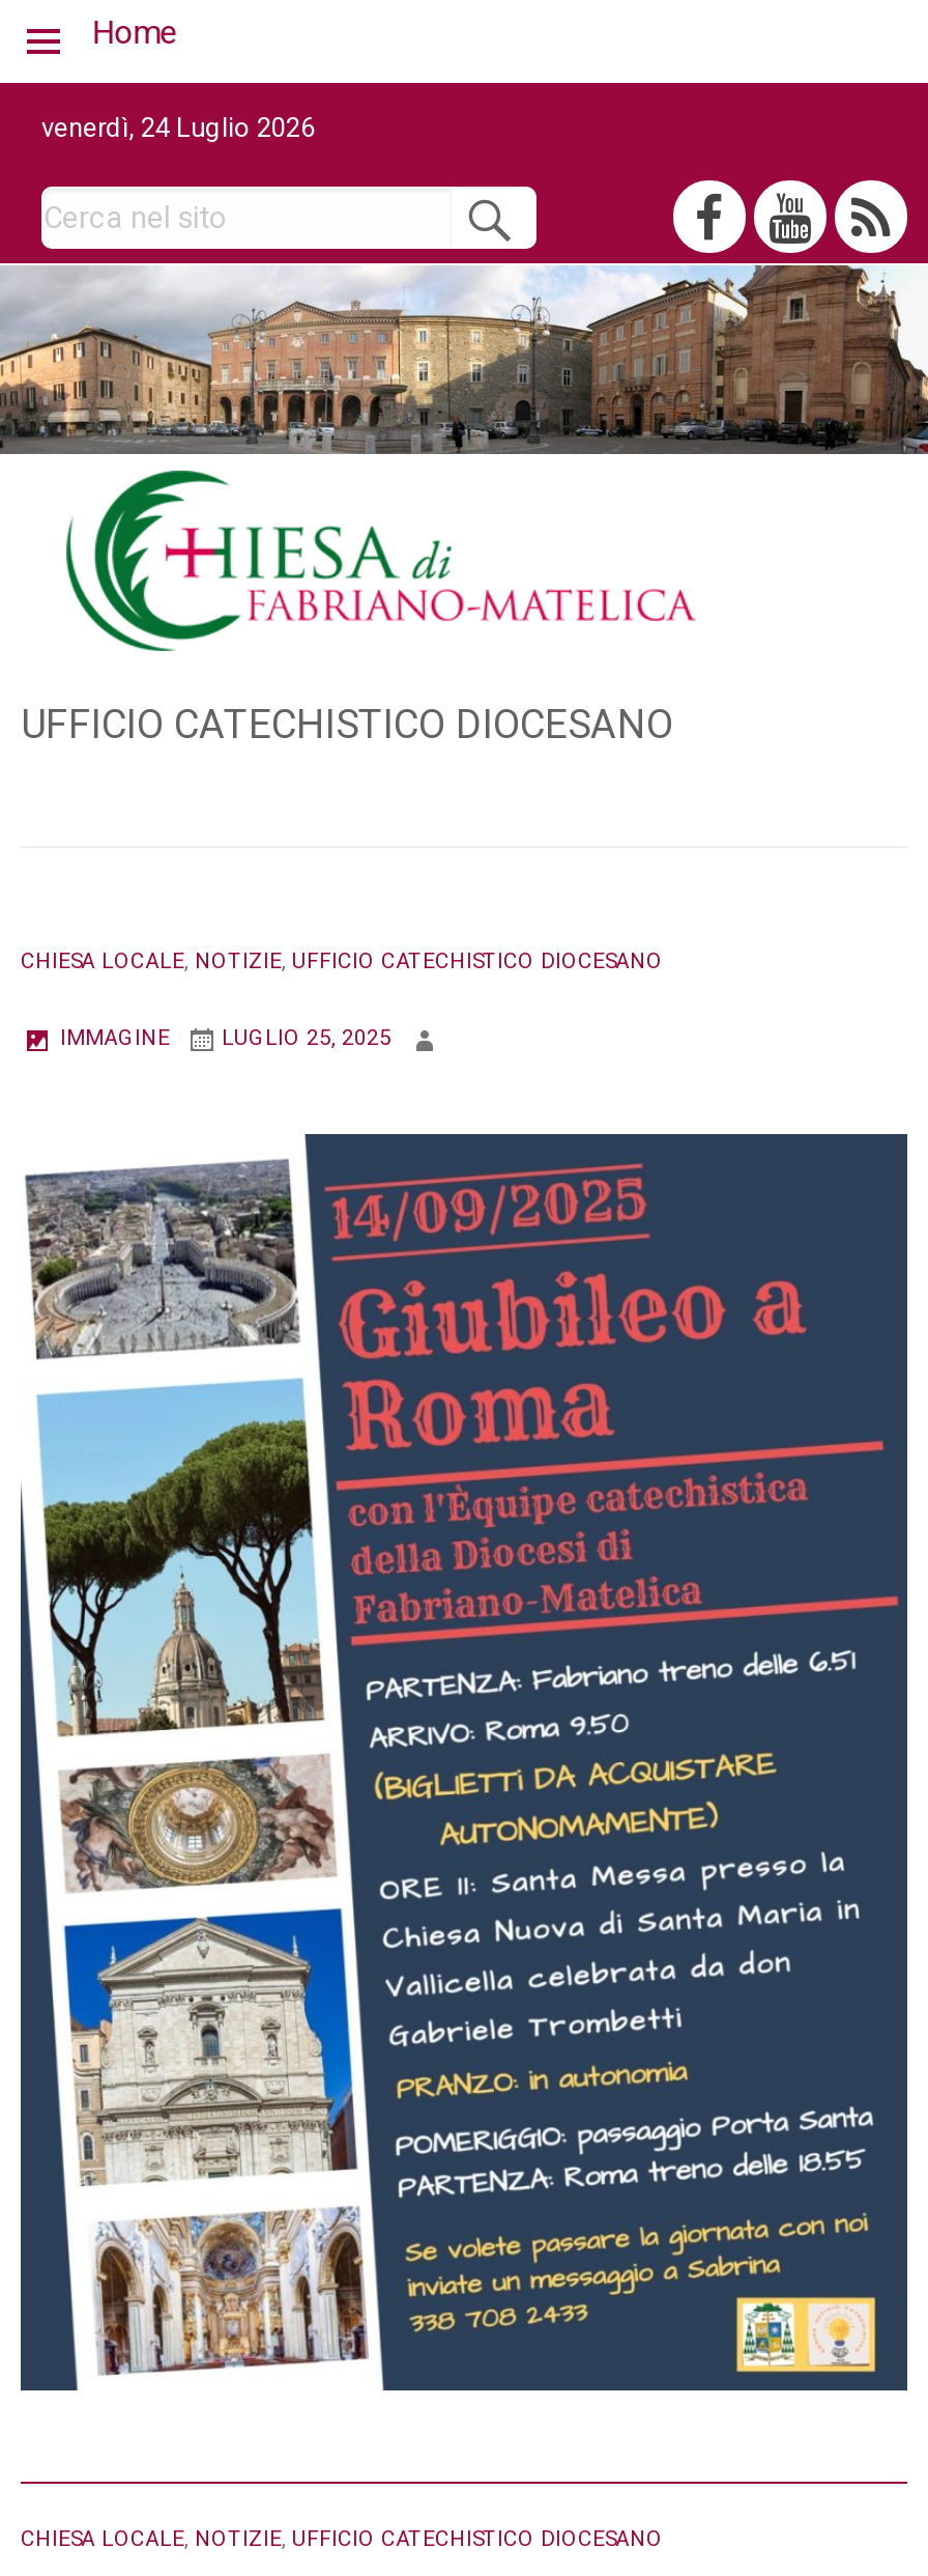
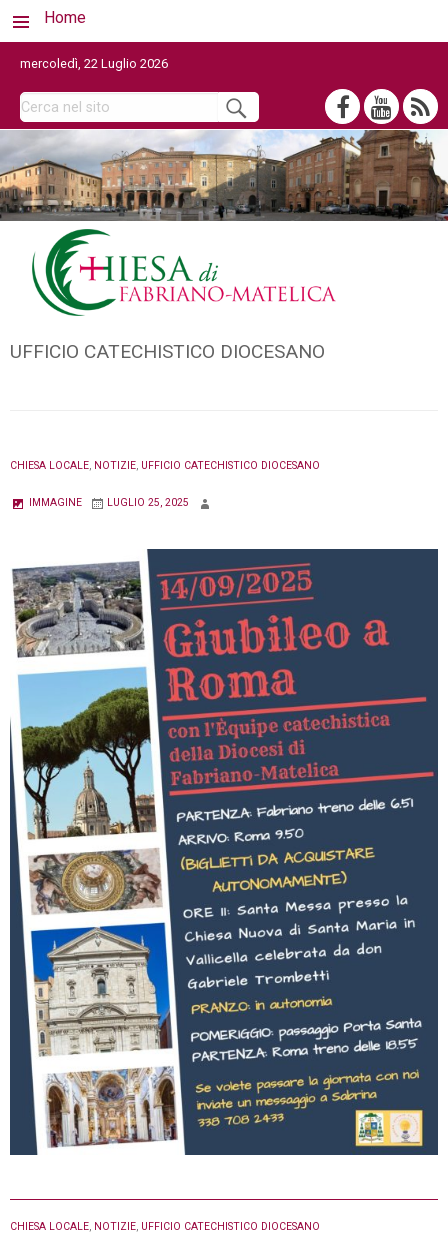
- venerdì, 24 Luglio 2026
+ mercoledì, 22 Luglio 2026
